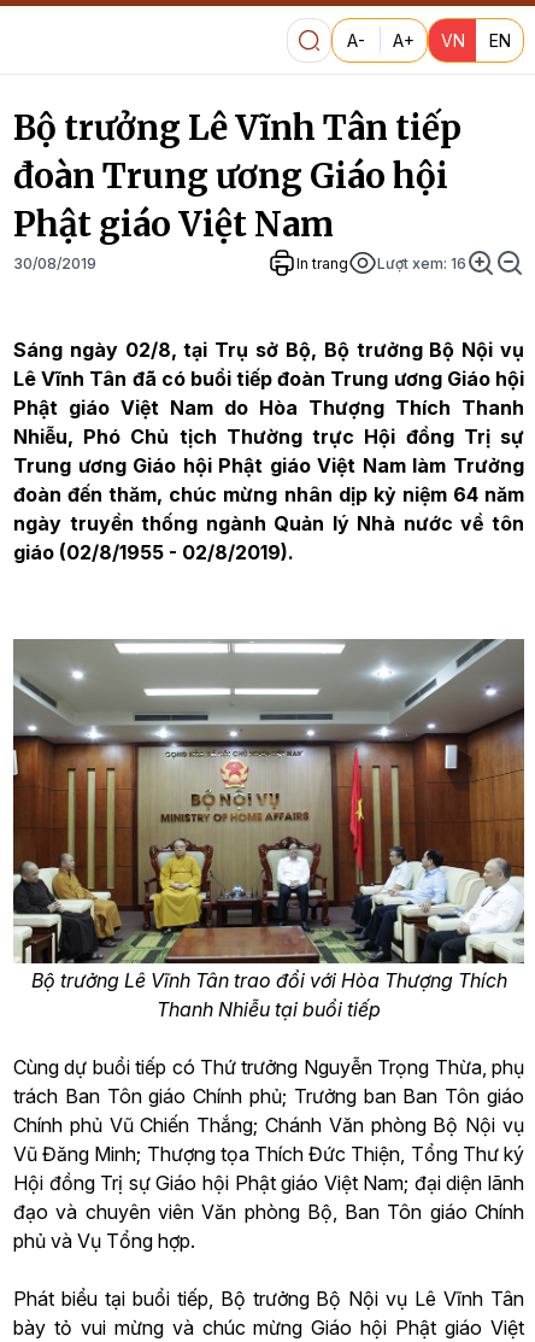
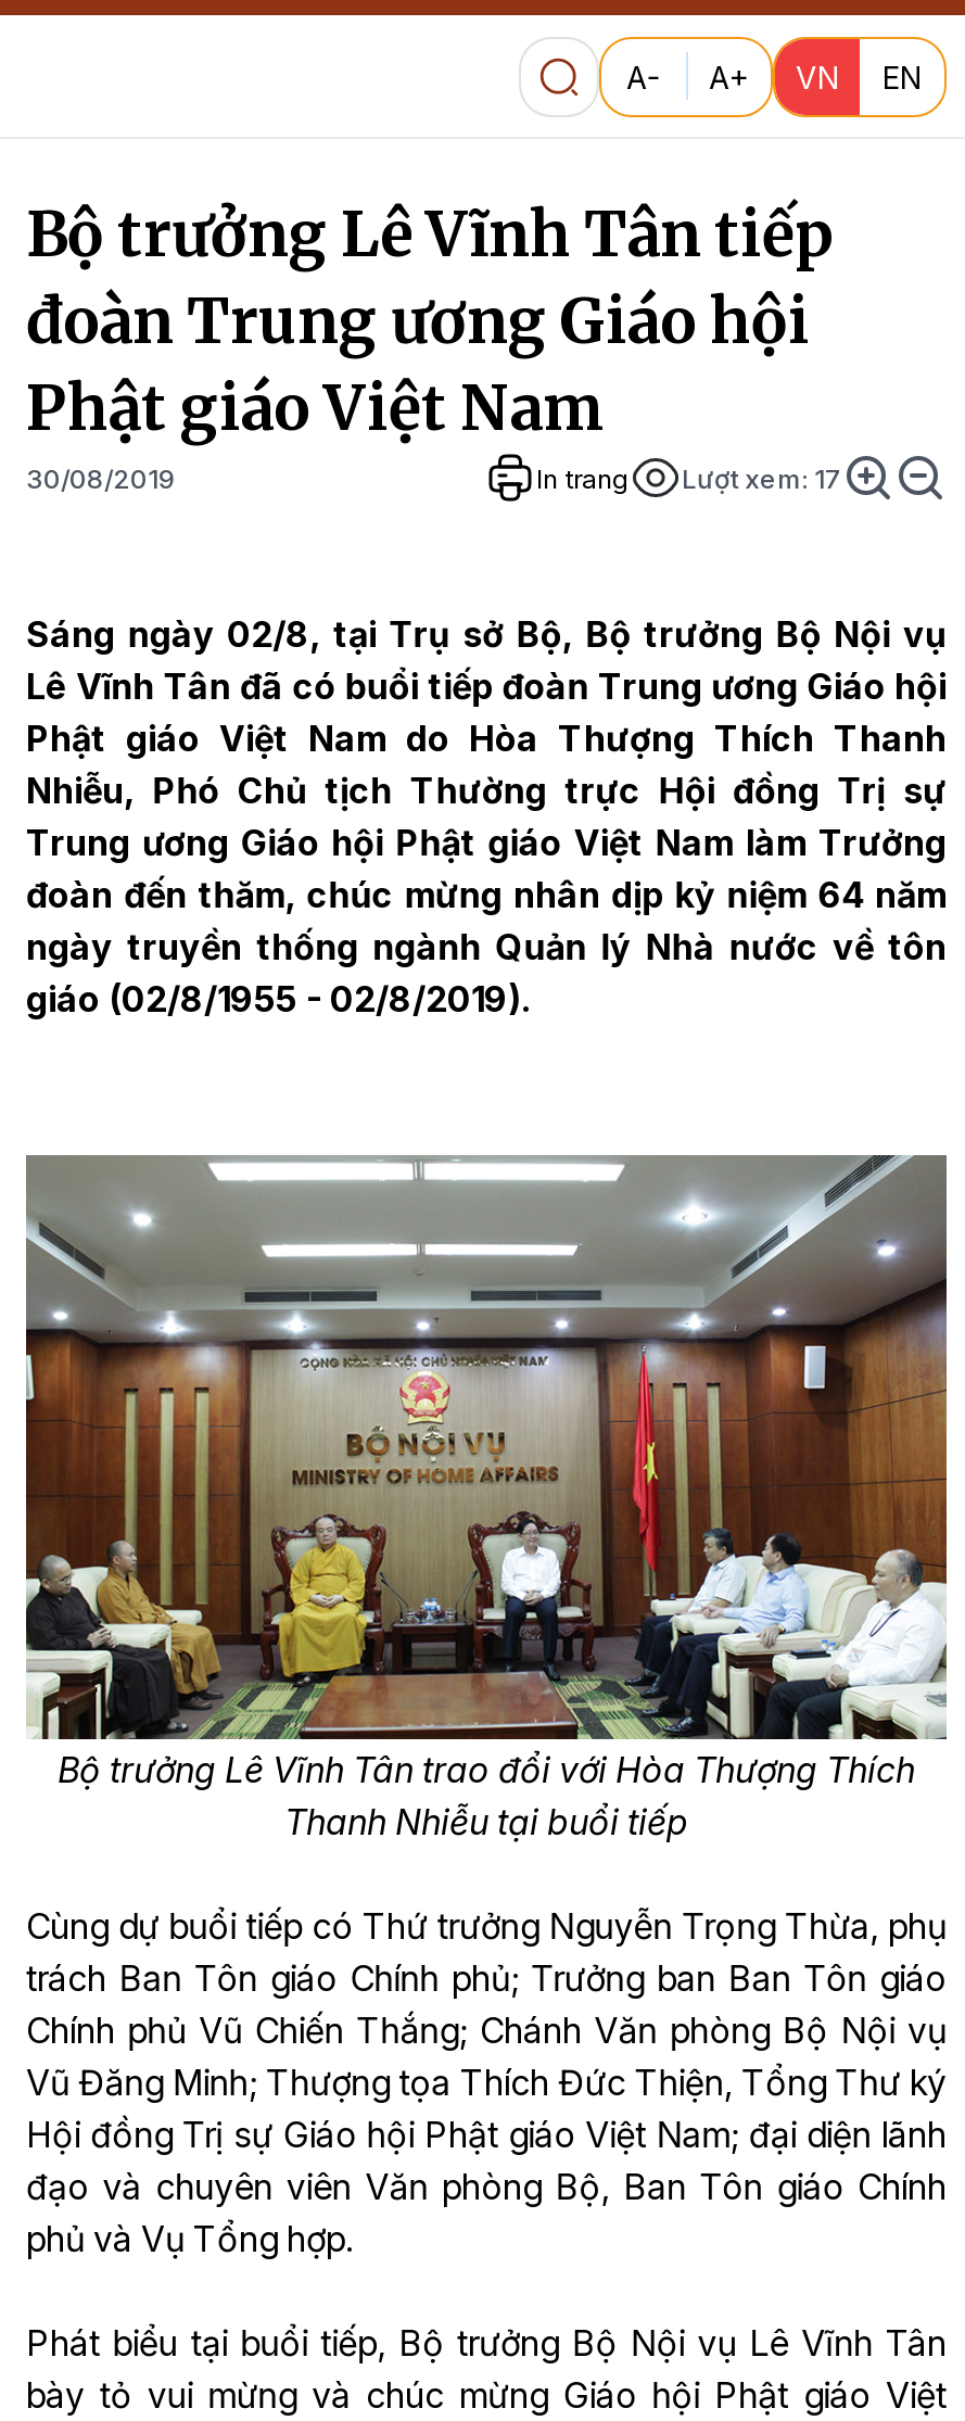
- In trang Lượt xem: 16
+ In trang Lượt xem: 17
